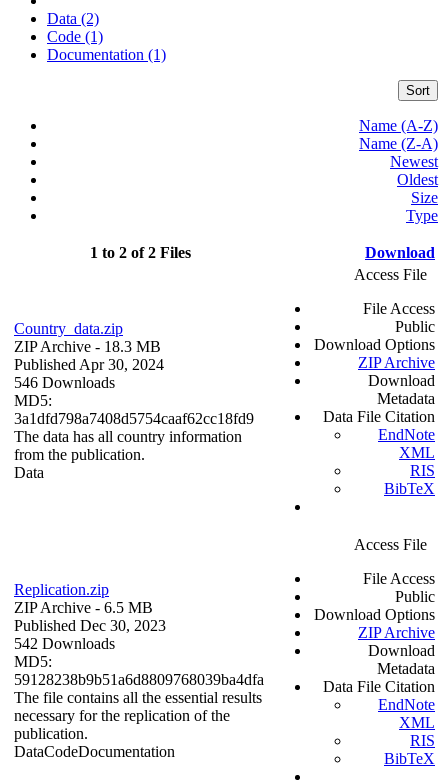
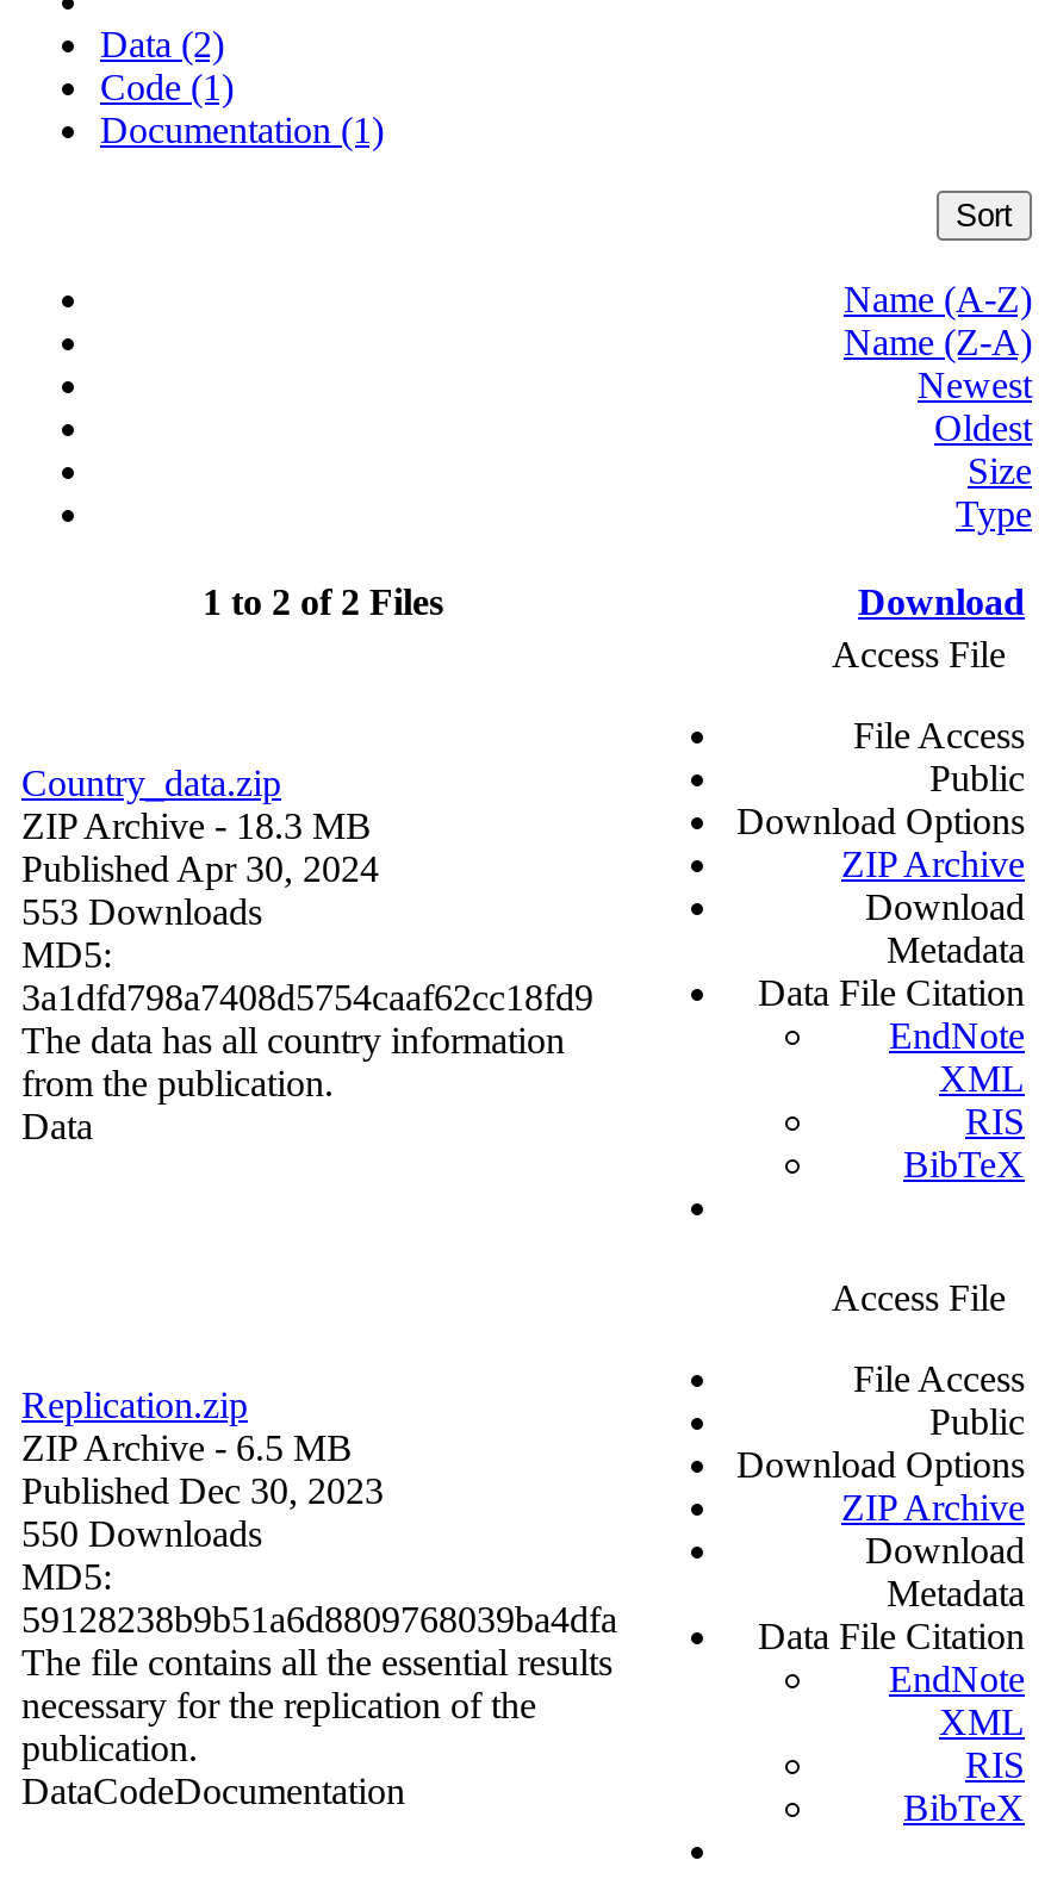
- 546 Downloads
+ 553 Downloads

- 542 Downloads
+ 550 Downloads
